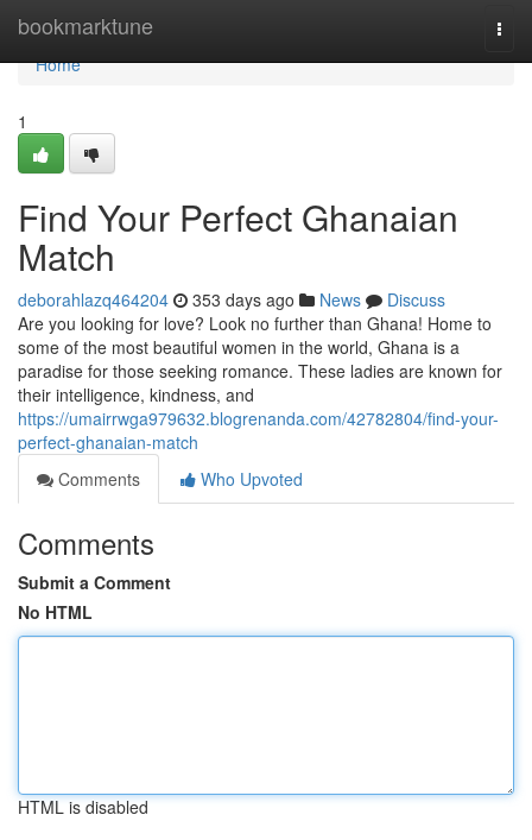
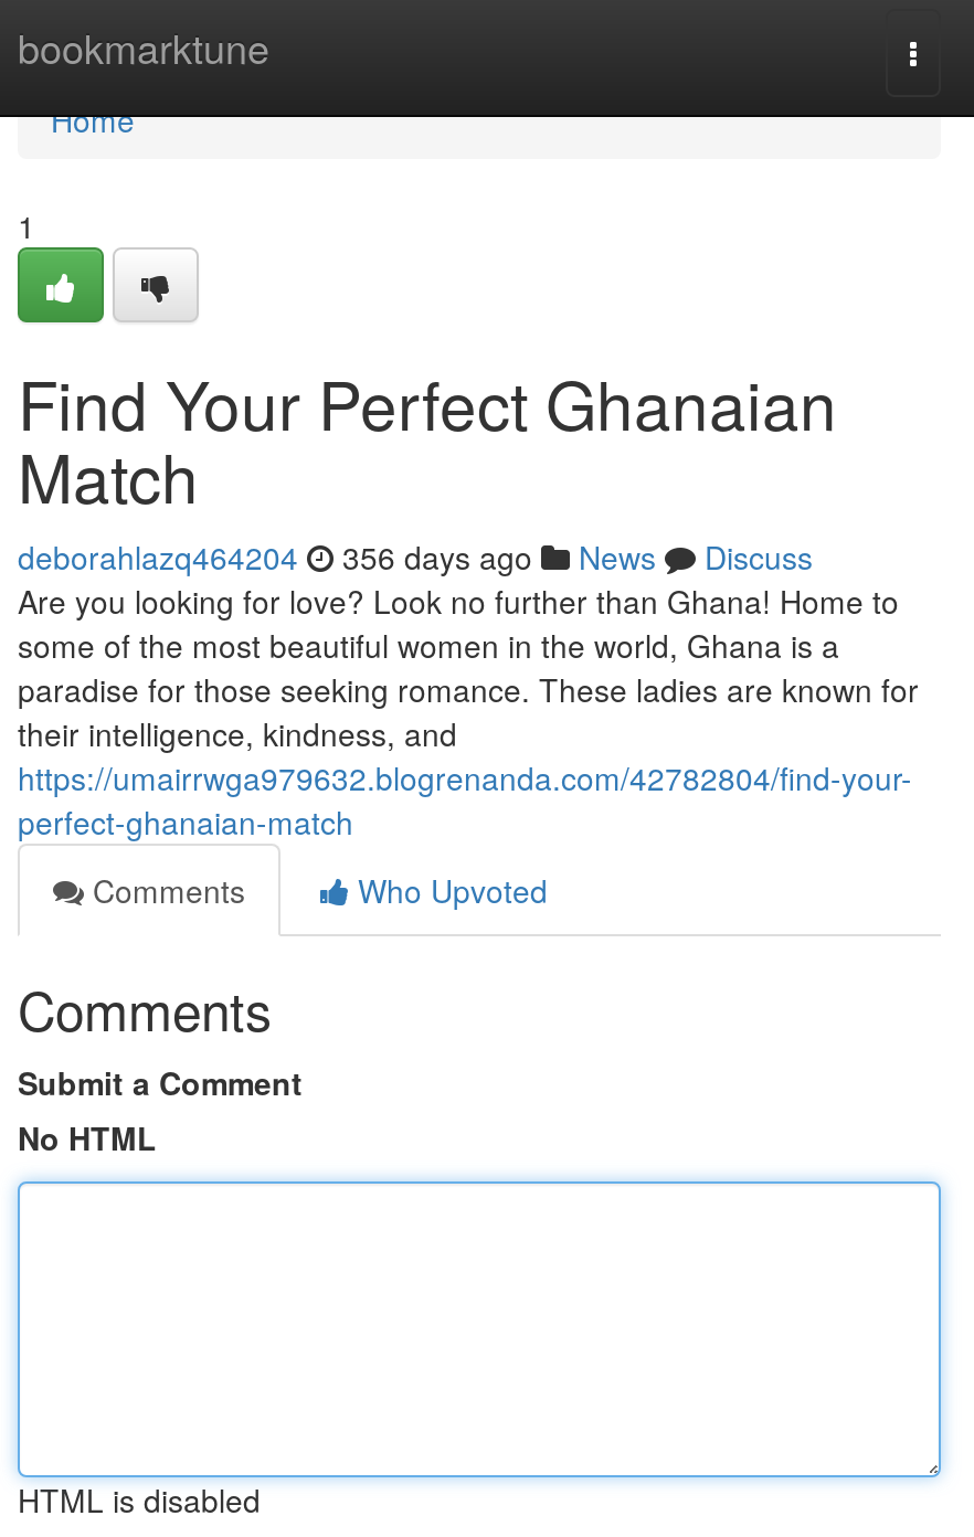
- deborahlazq464204 353 days ago News Discuss
+ deborahlazq464204 356 days ago News Discuss
